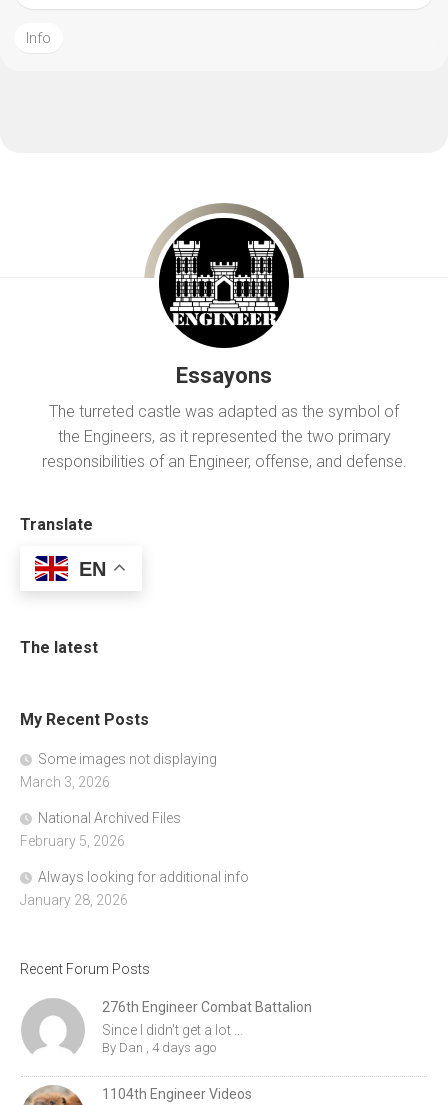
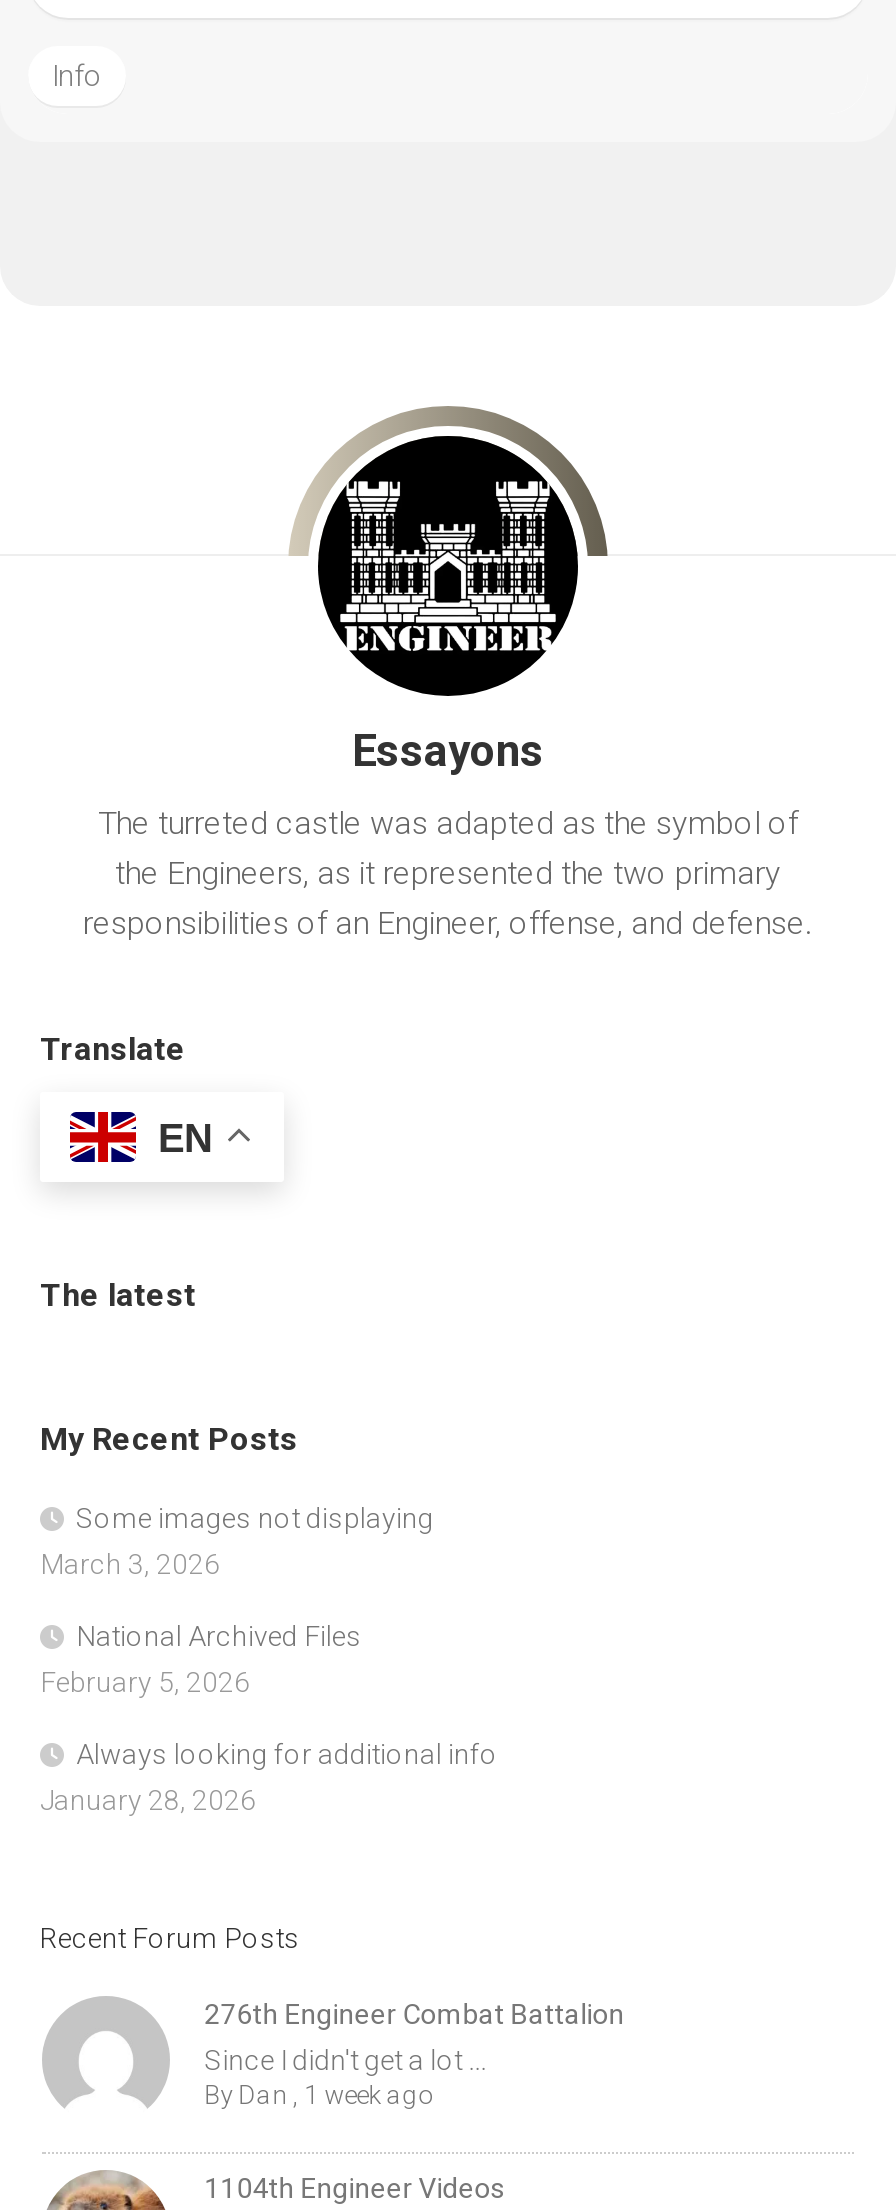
- By Dan, 4 days ago
+ By Dan, 1 week ago
